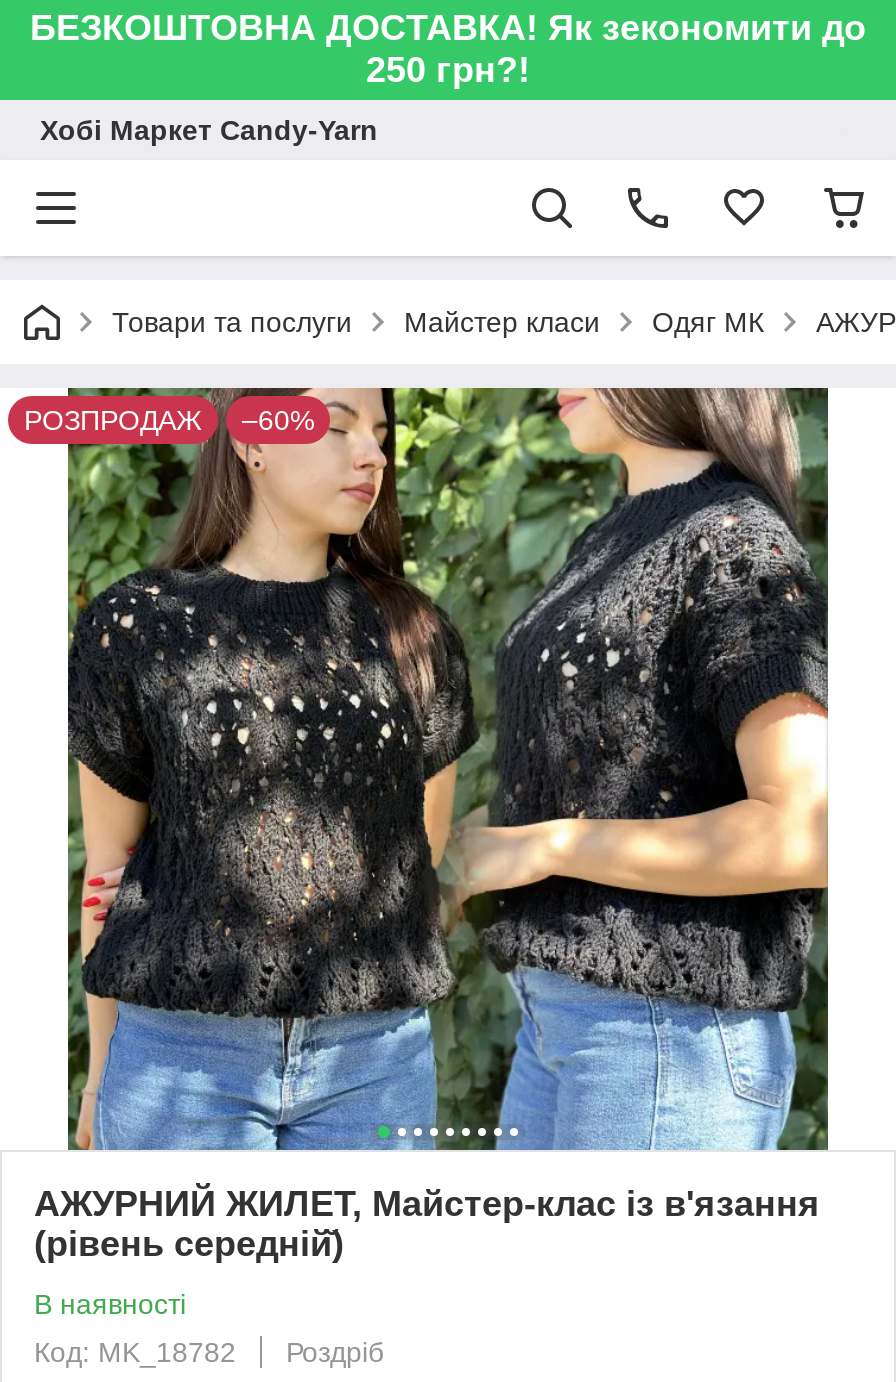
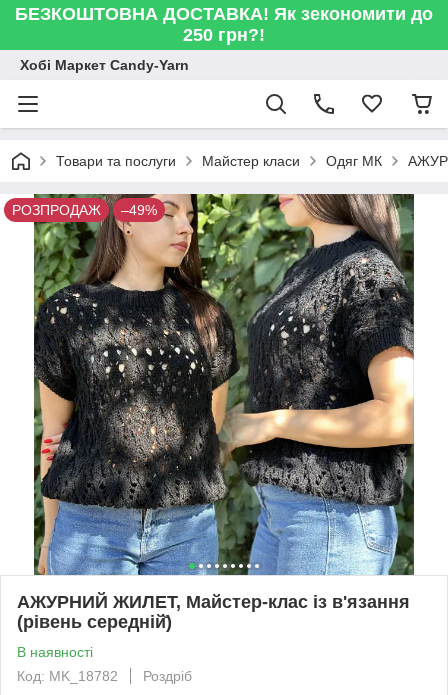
- РОЗПРОДАЖ –60%
+ РОЗПРОДАЖ –49%
